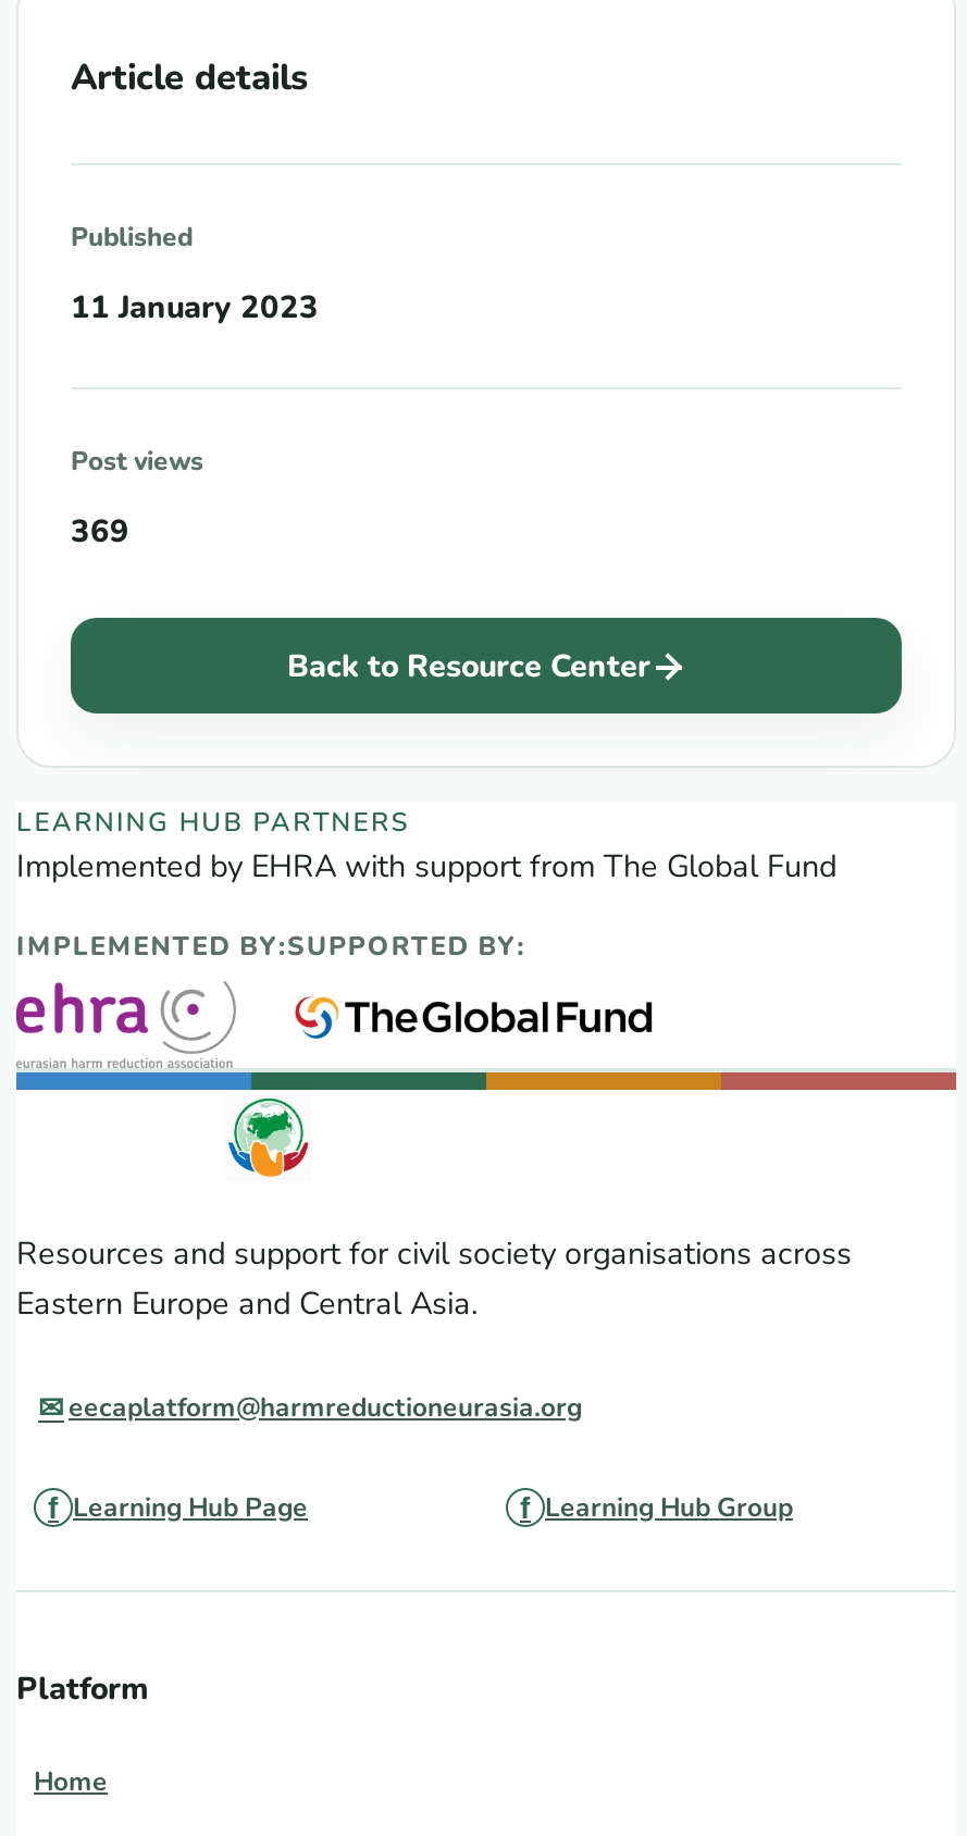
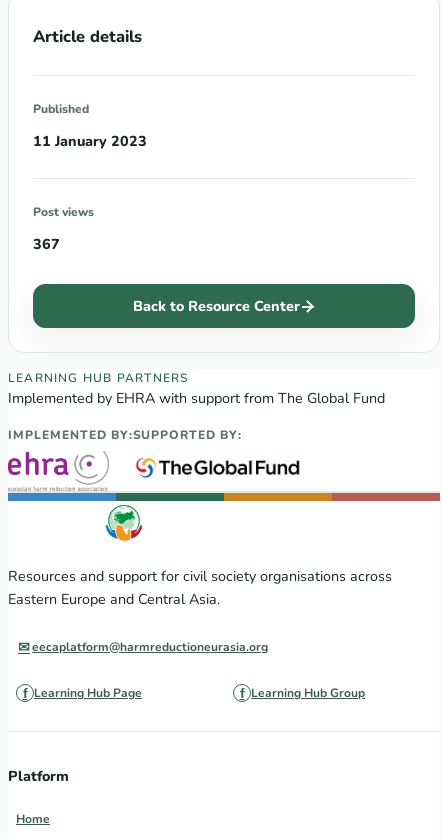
- 369
+ 367
